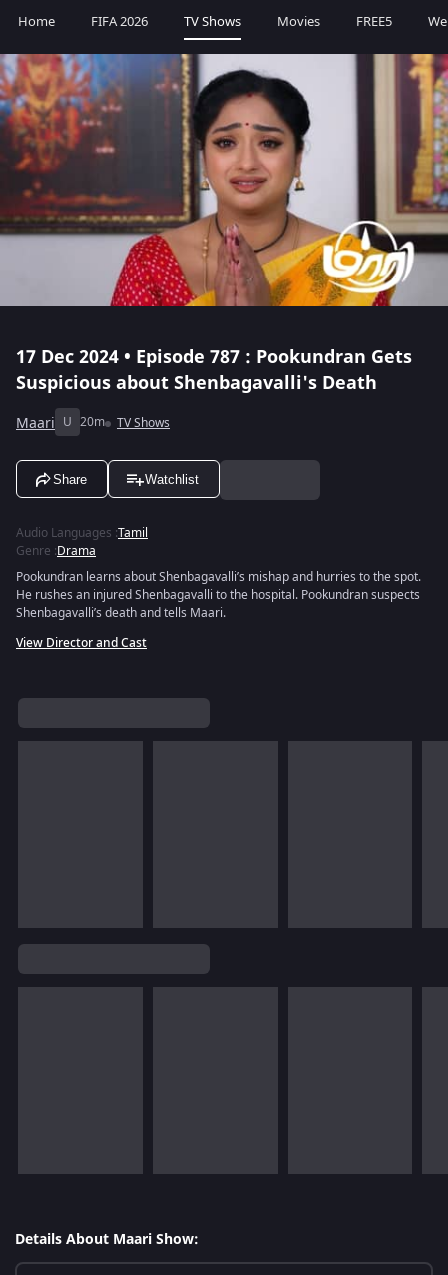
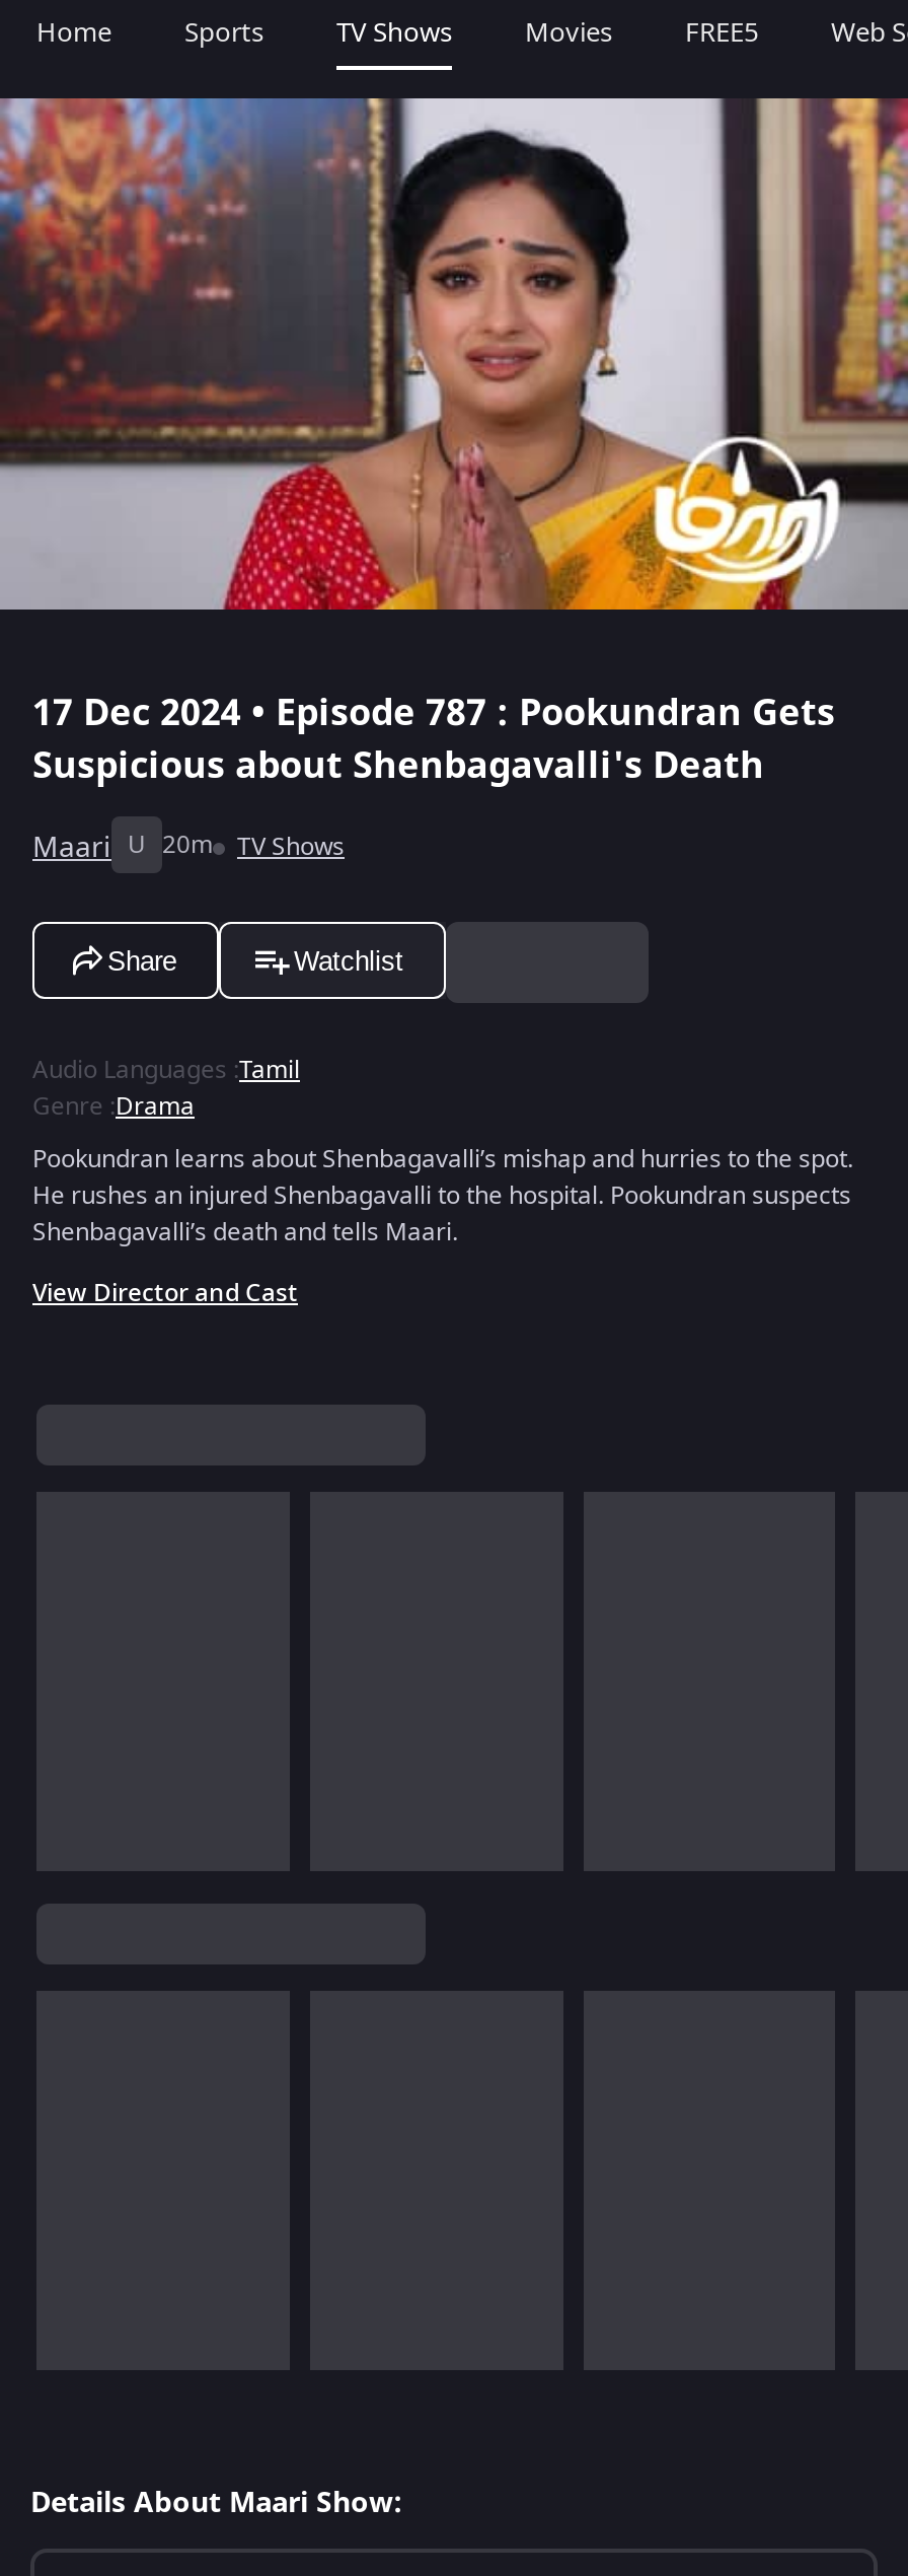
- FIFA 2026
+ Sports
